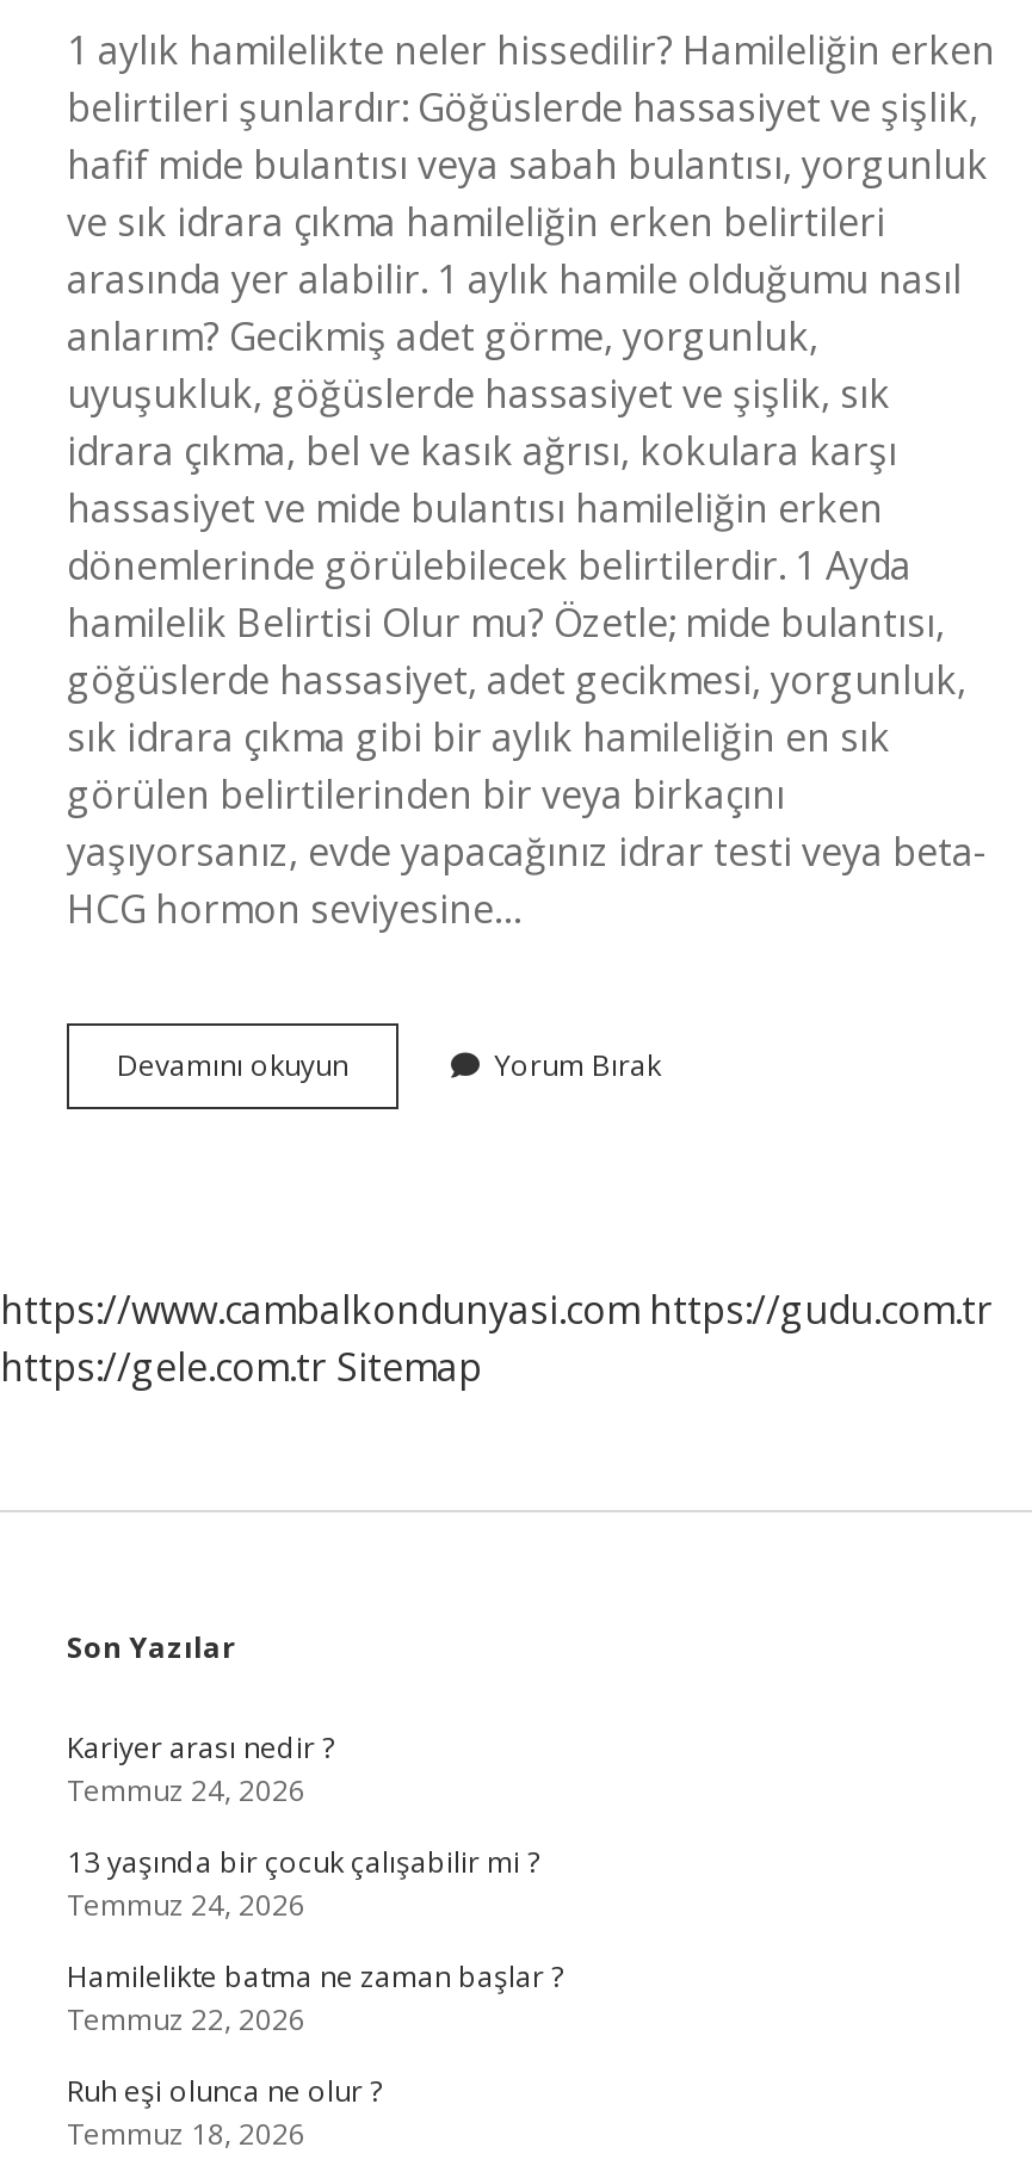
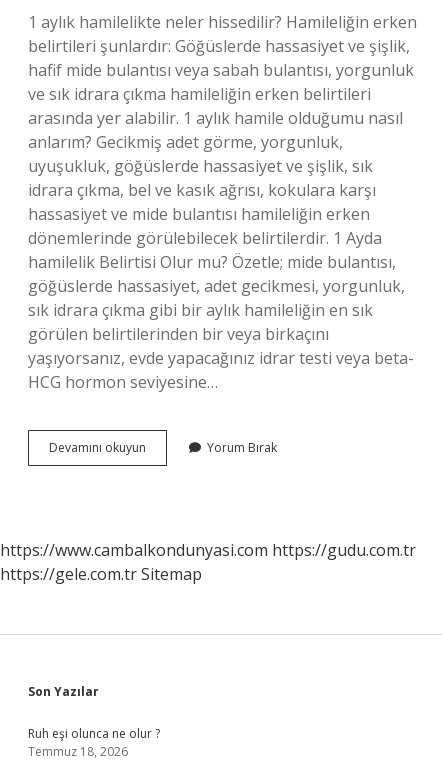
- Kariyer arası nedir ?
- Temmuz 24, 2026
- 13 yaşında bir çocuk çalışabilir mi ?
- Temmuz 24, 2026
- Hamilelikte batma ne zaman başlar ?
- Temmuz 22, 2026
